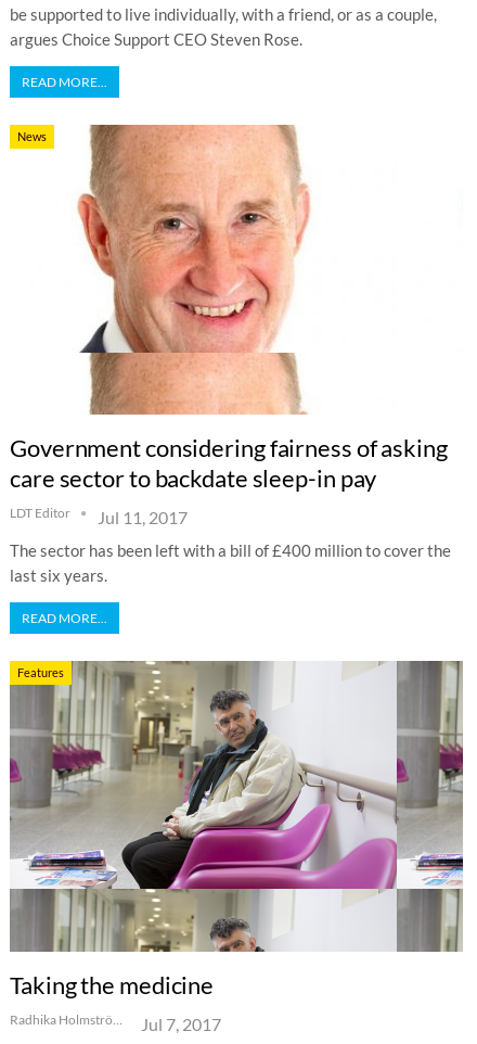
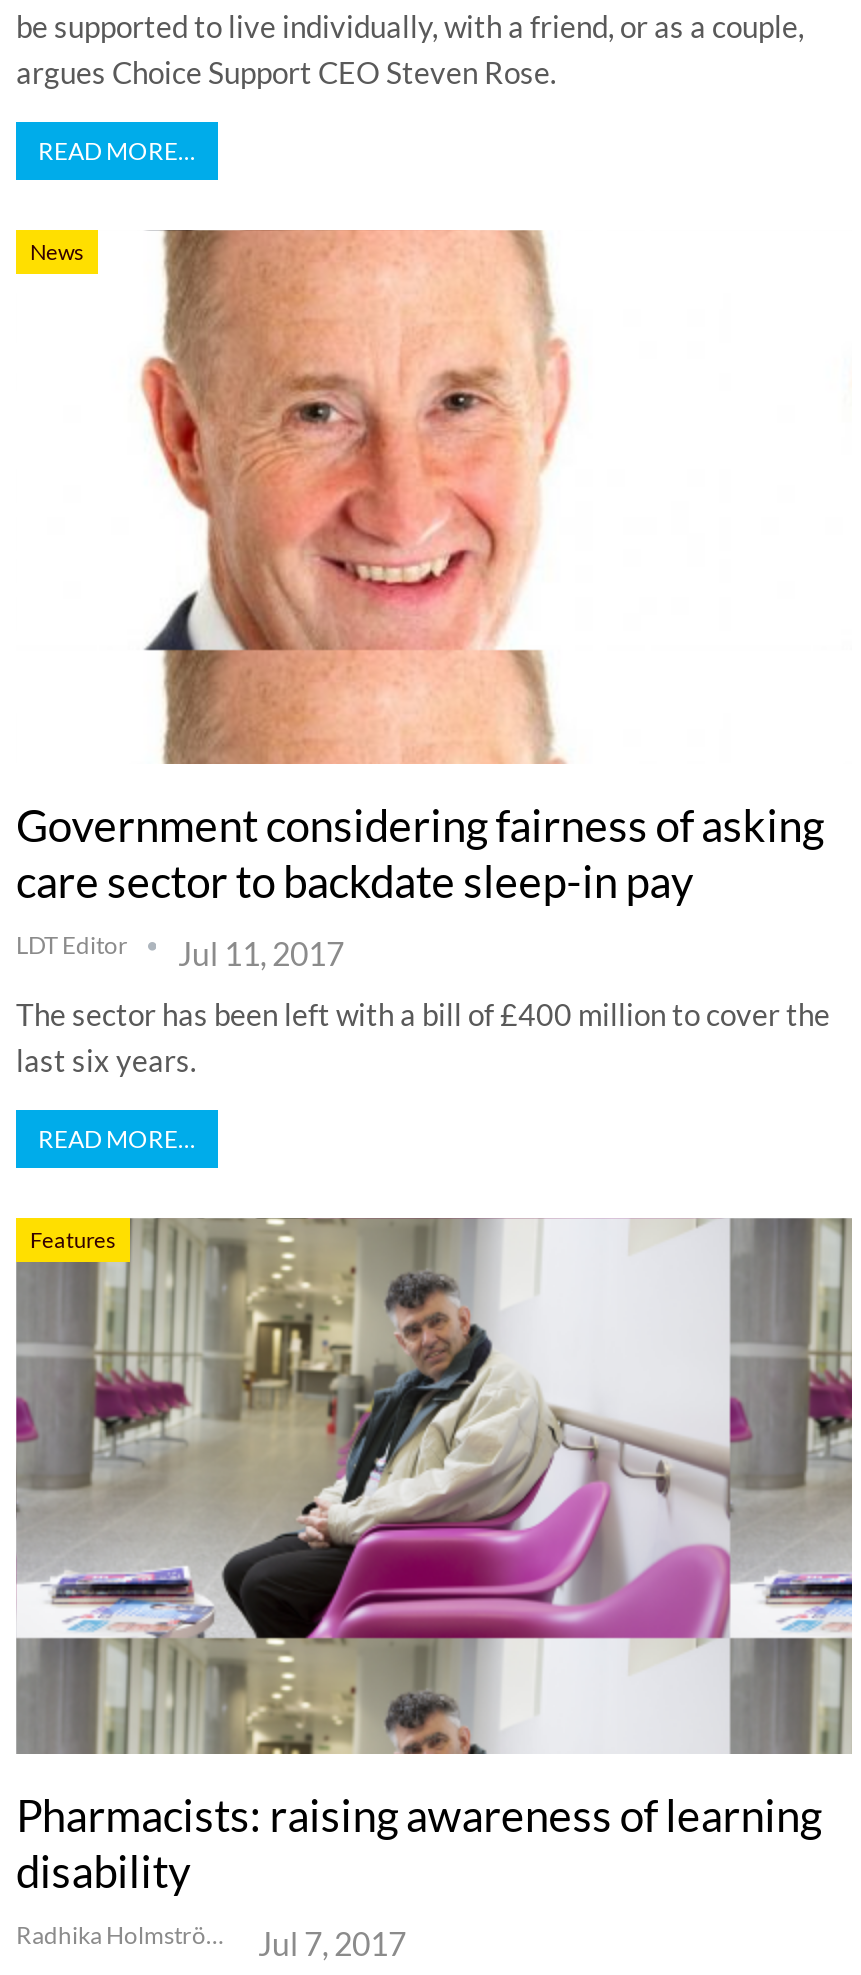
- Taking the medicine
+ Pharmacists: raising awareness of learning
+ disability
